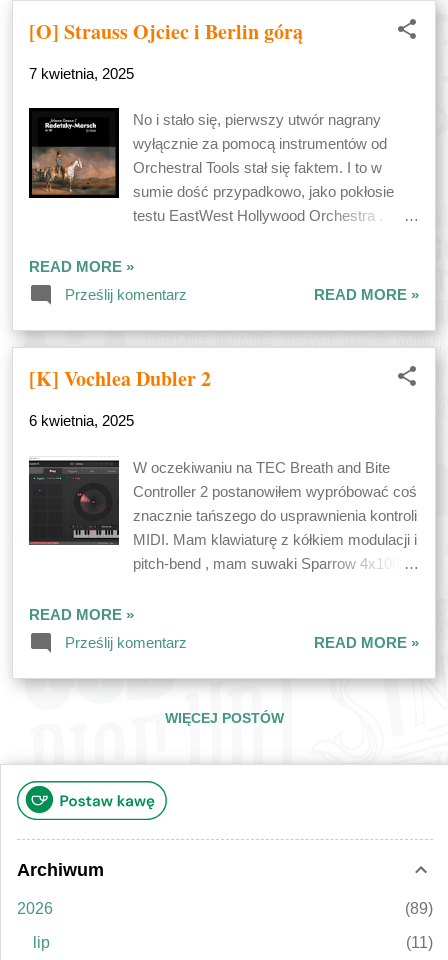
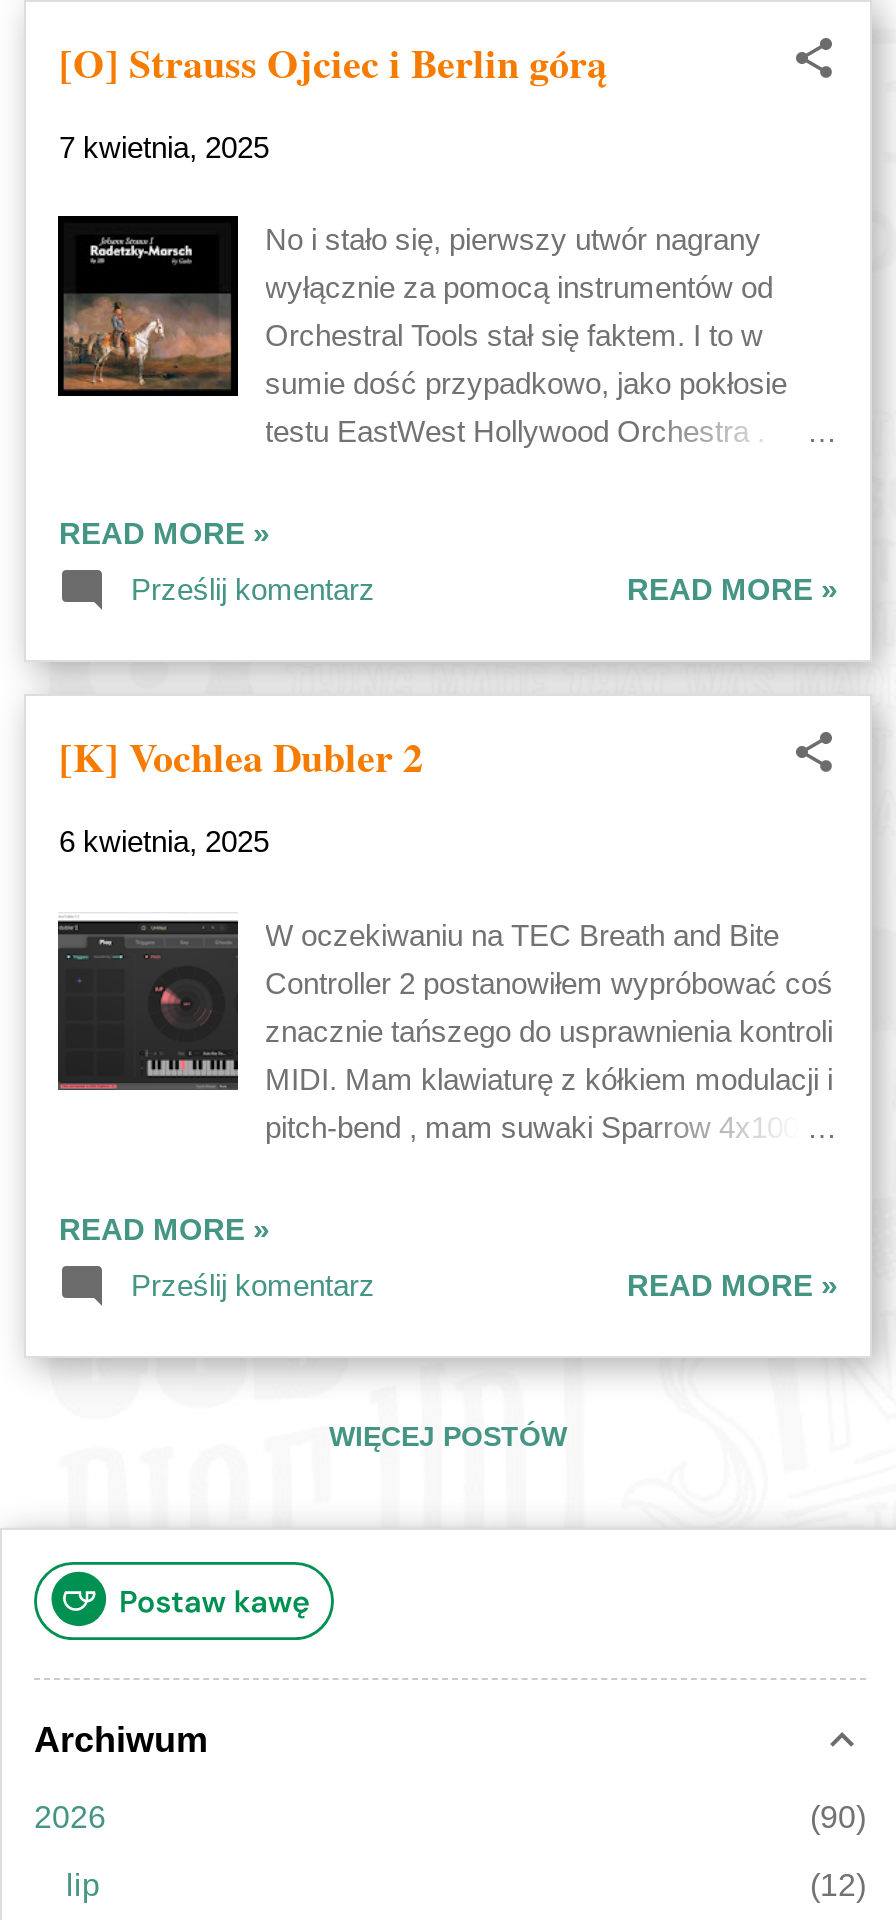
- 89
+ 90

- 11
+ 12
